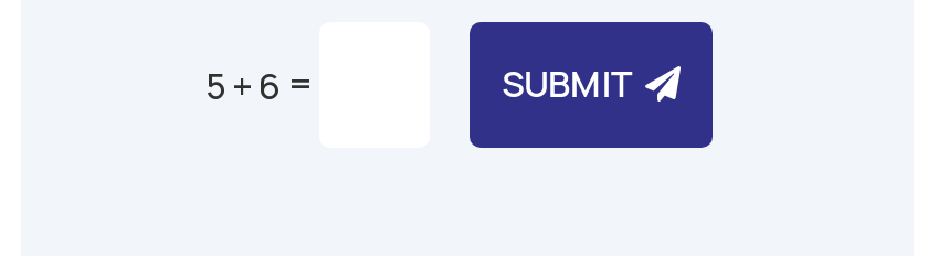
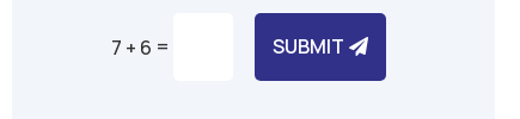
- 5 + 6 =
+ 7 + 6 =
